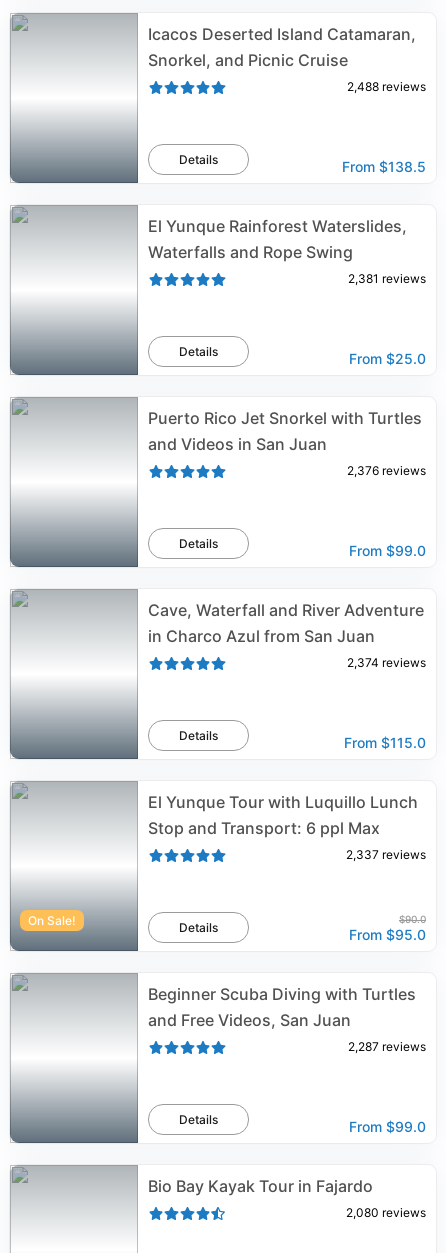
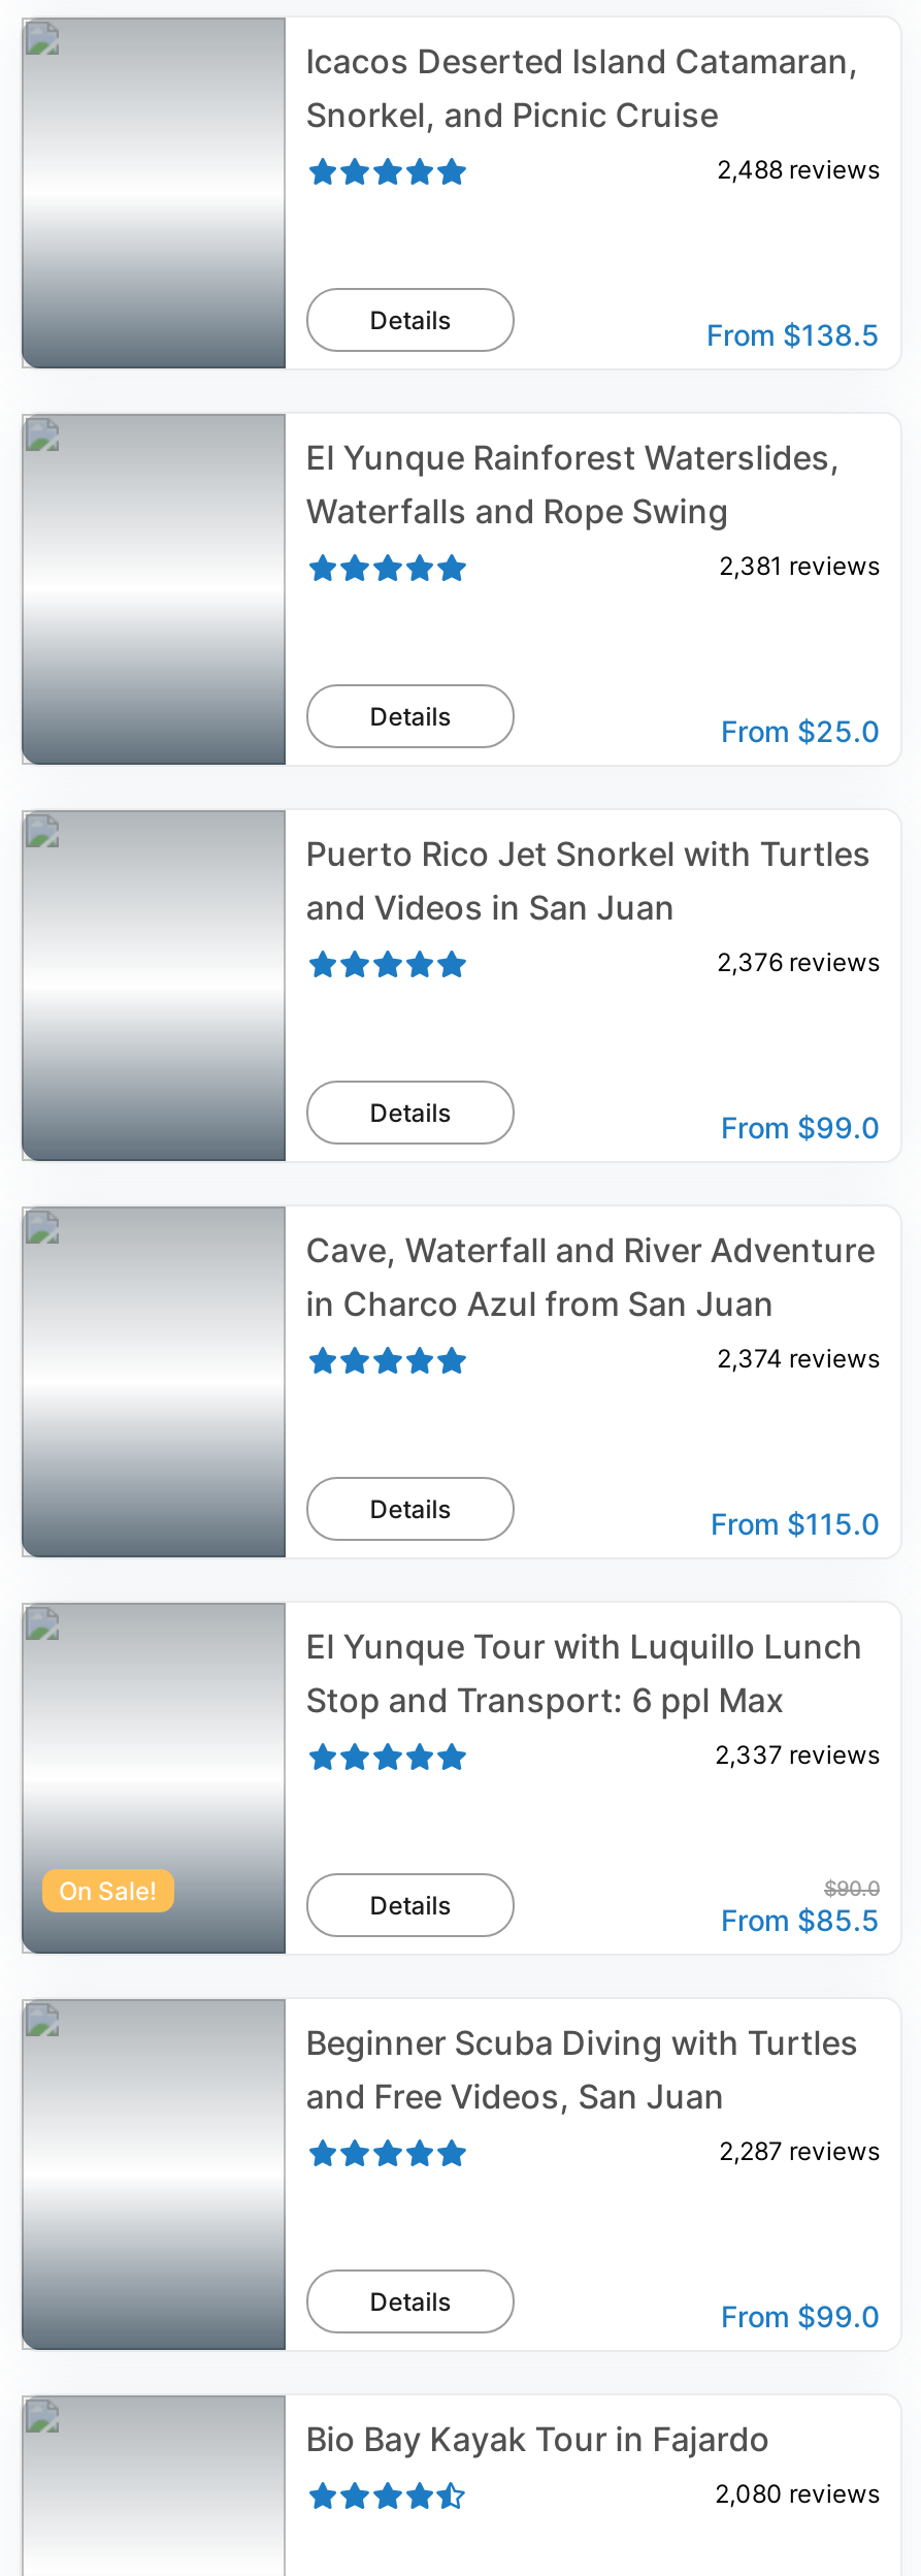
- From $95.0
+ From $85.5
